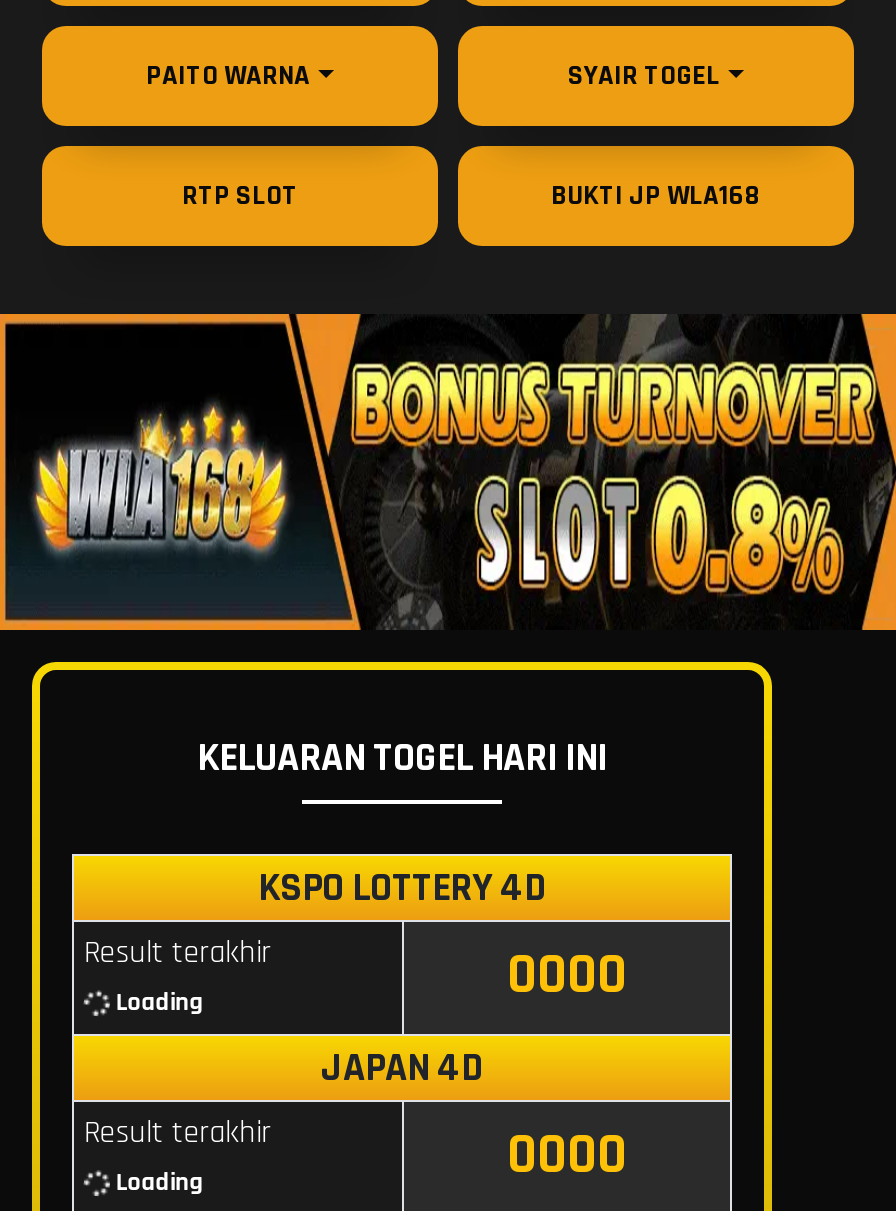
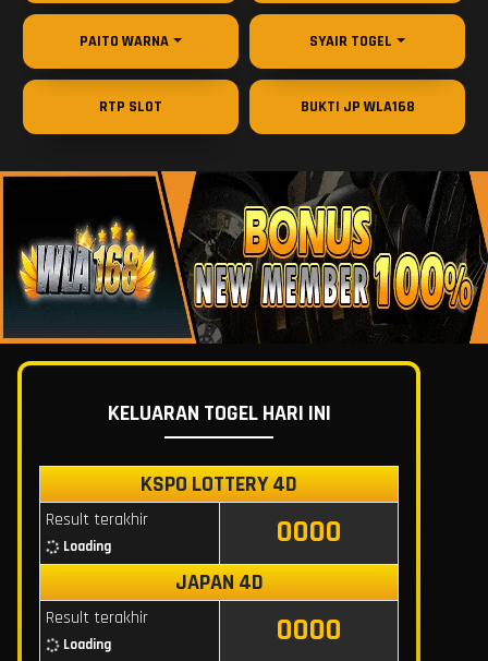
- [image]
+ [image]
